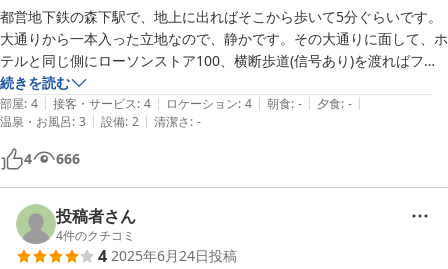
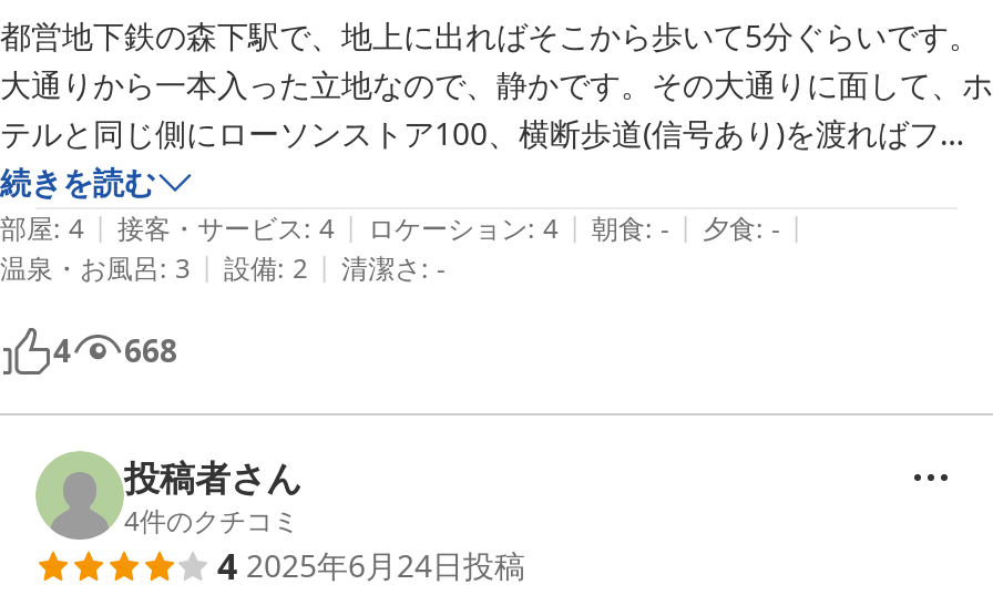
- 4 666
+ 4 668
